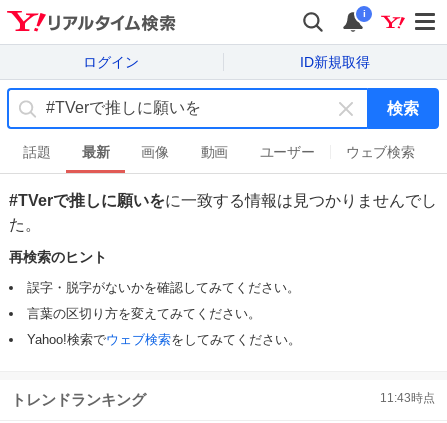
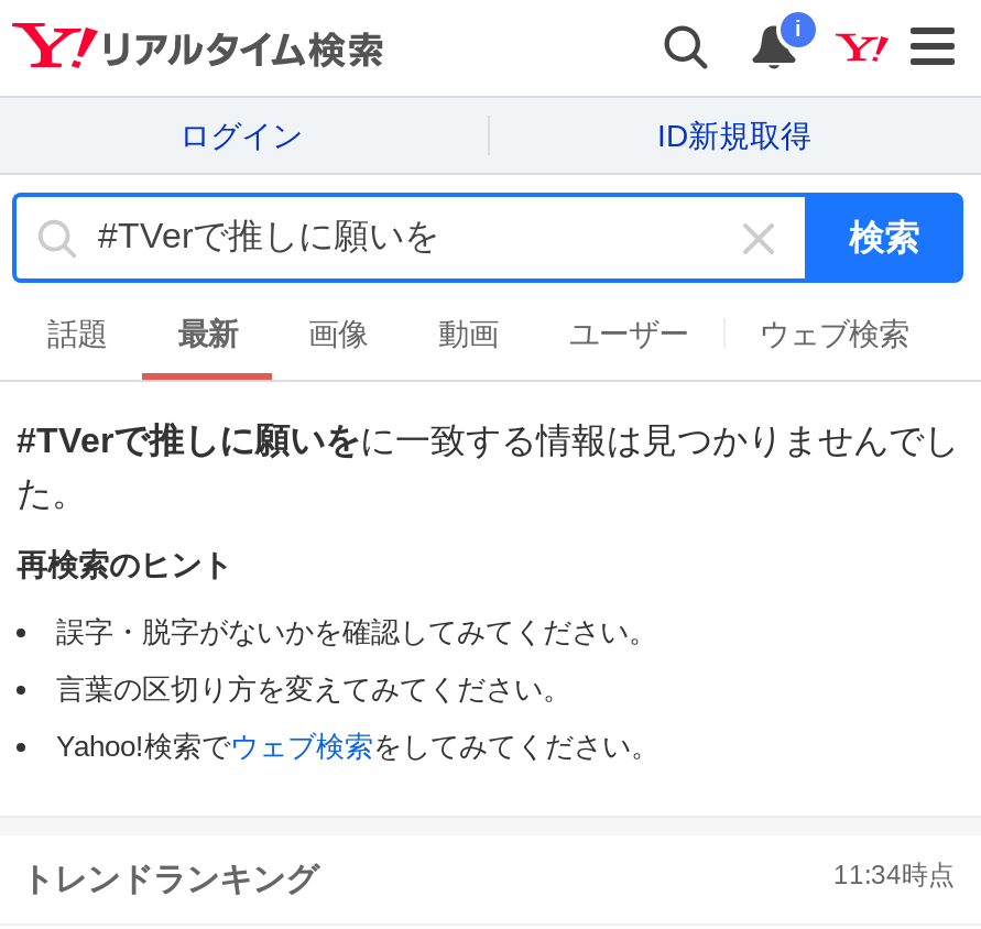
- 11:43時点
+ 11:34時点
